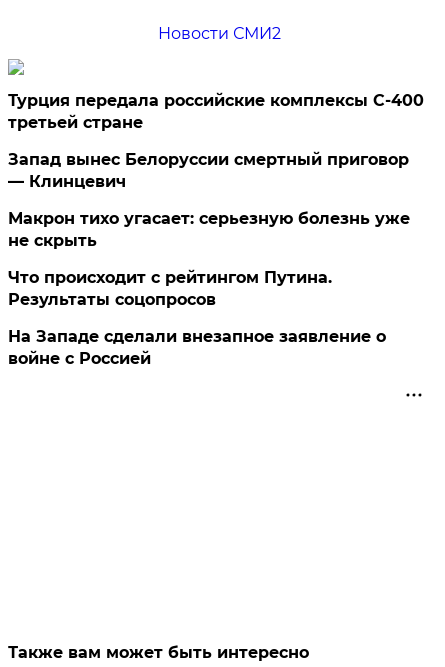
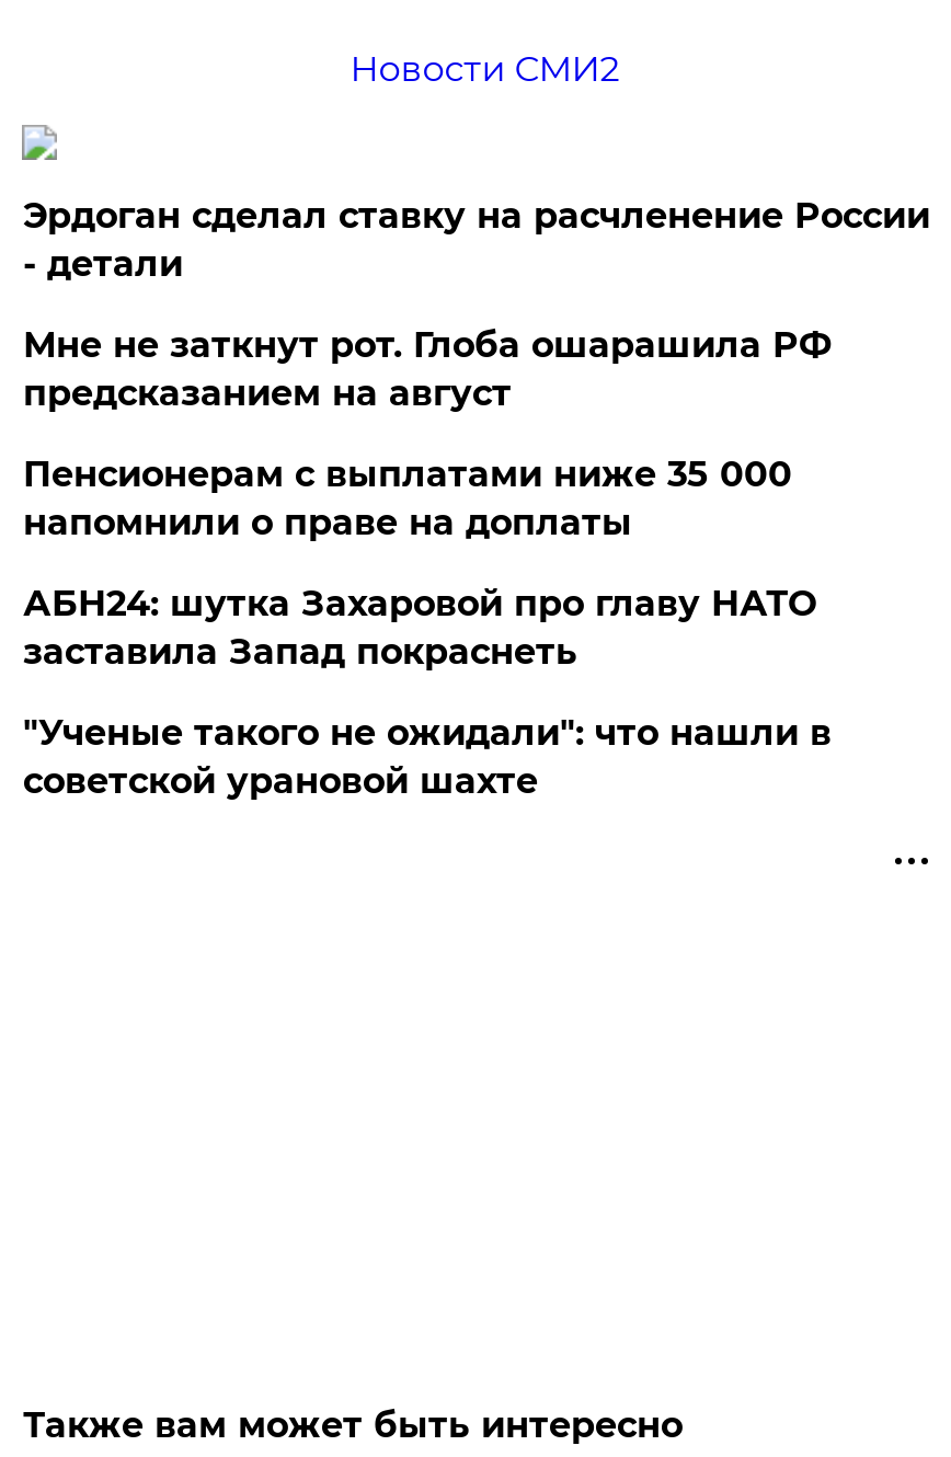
- Турция передала российские комплексы С-400
- третьей стране
+ Эрдоган сделал ставку на расчленение России
+ - детали

- Запад вынес Белоруссии смертный приговор
- — Клинцевич
+ Мне не заткнут рот. Глоба ошарашила РФ
+ предсказанием на август

- Макрон тихо угасает: серьезную болезнь уже
- не скрыть
+ Пенсионерам с выплатами ниже 35 000
+ напомнили о праве на доплаты

- Что происходит с рейтингом Путина.
- Результаты соцопросов
+ АБН24: шутка Захаровой про главу НАТО
+ заставила Запад покраснеть

- На Западе сделали внезапное заявление о
- войне с Россией
+ "Ученые такого не ожидали": что нашли в
+ советской урановой шахте
